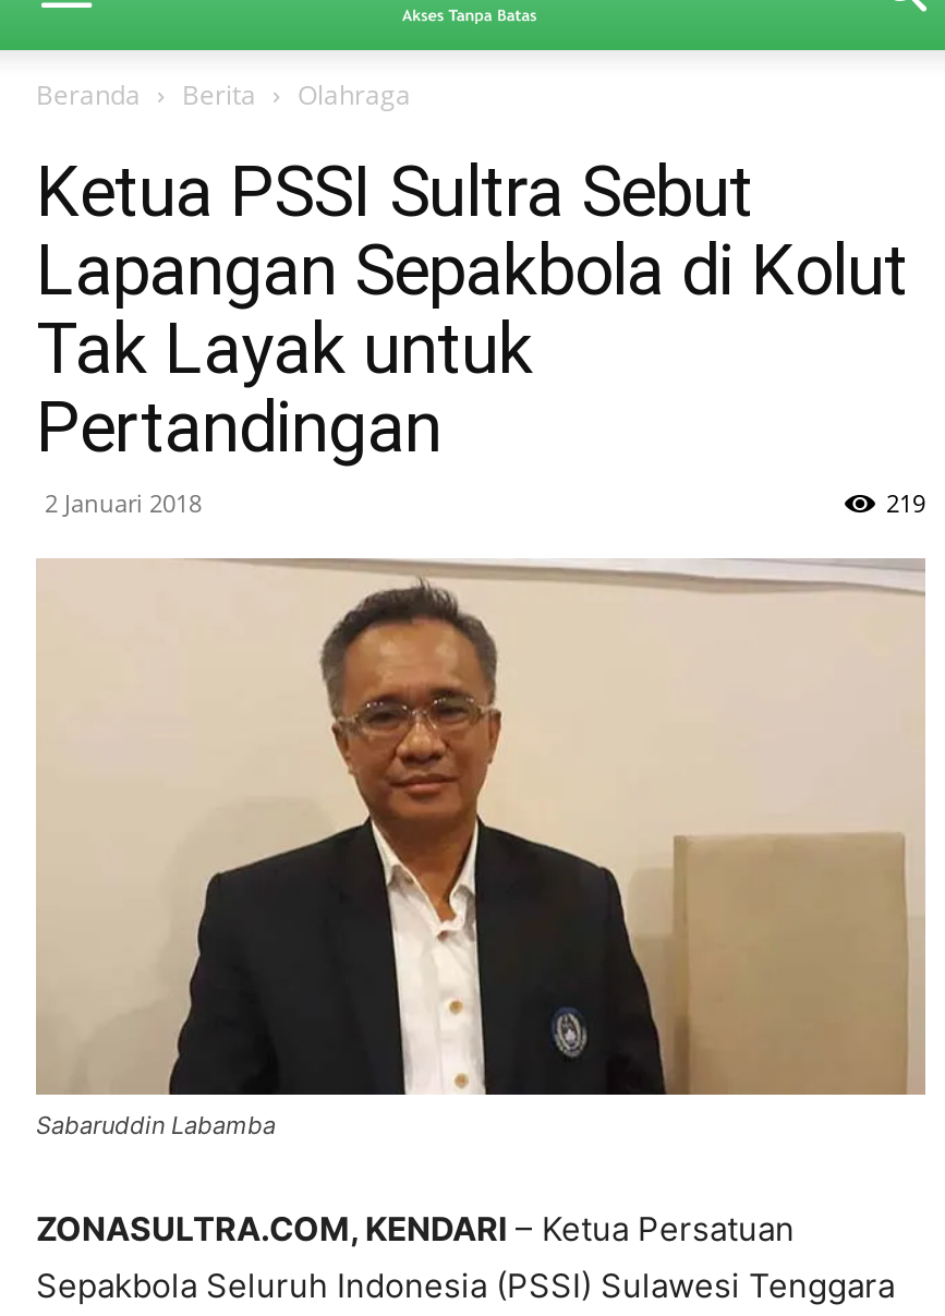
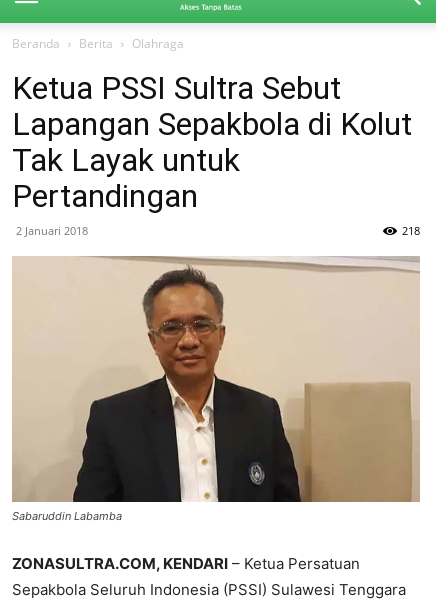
- 219
+ 218
